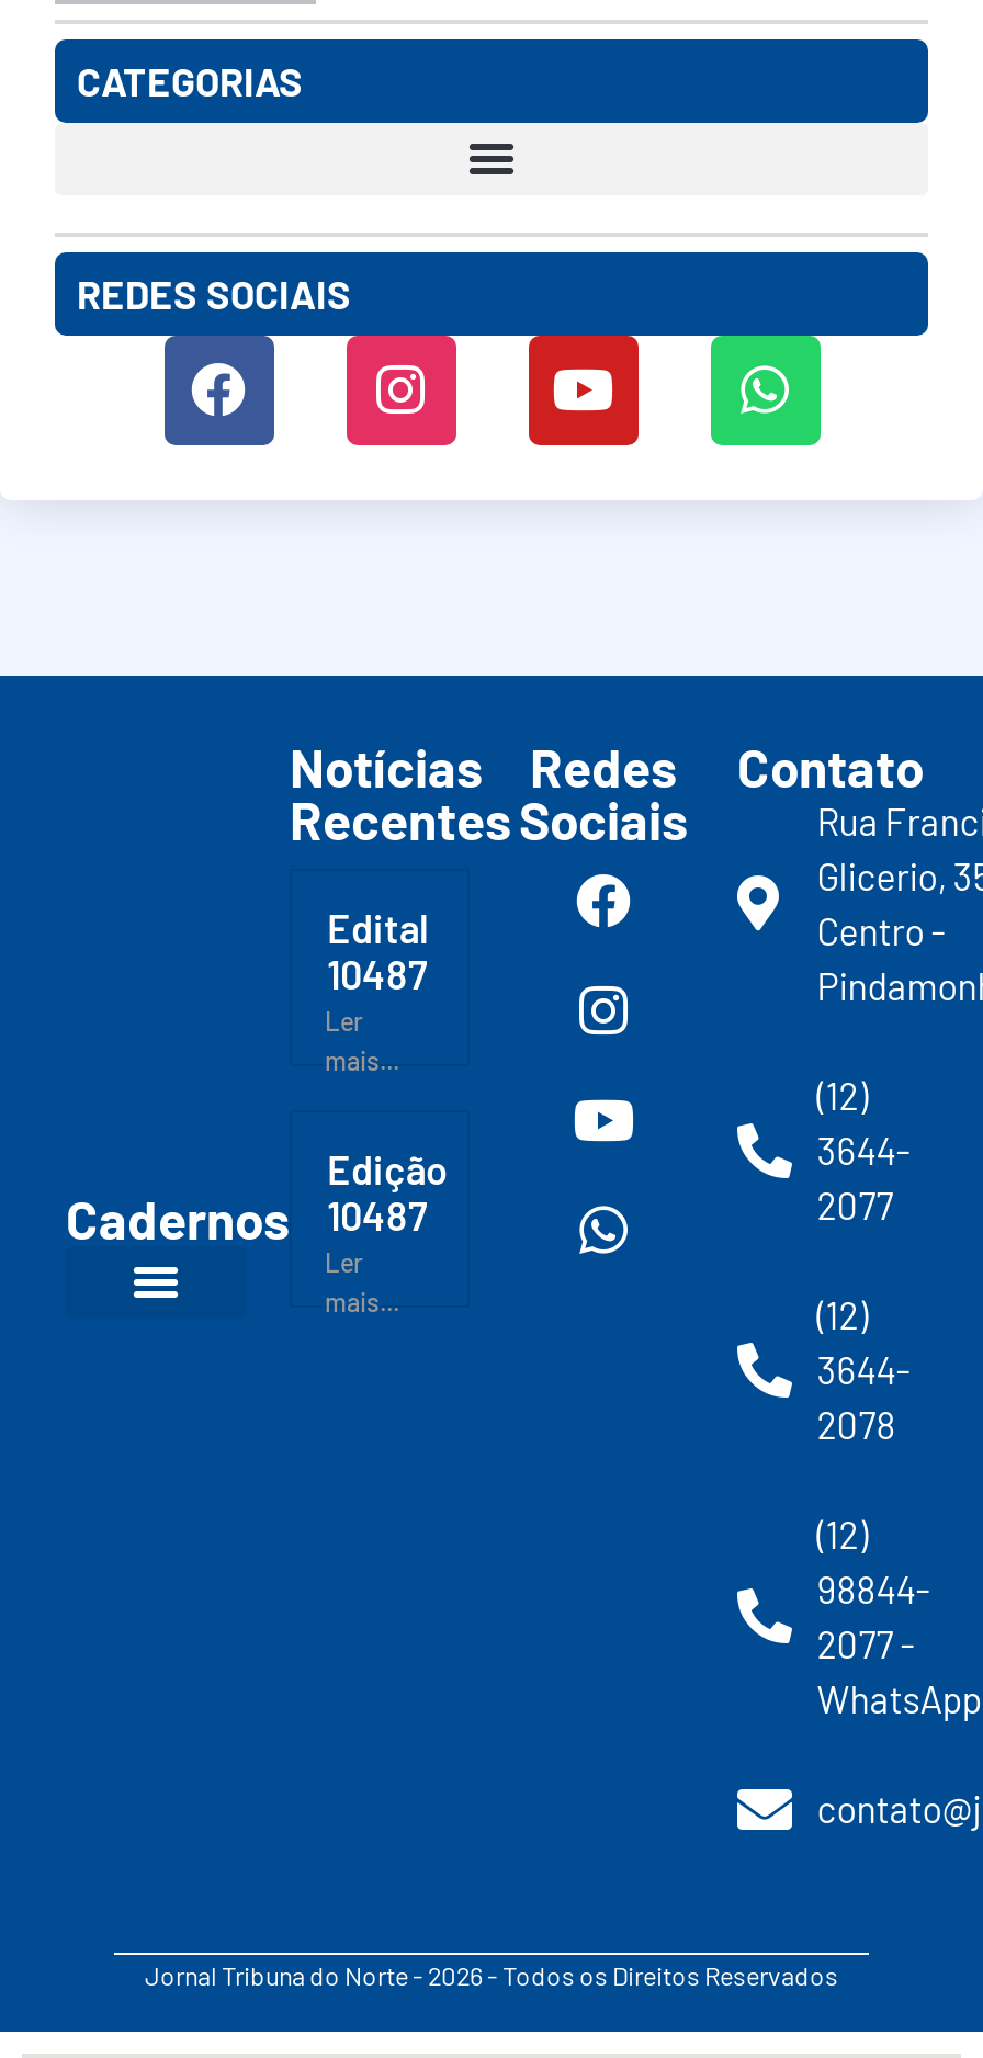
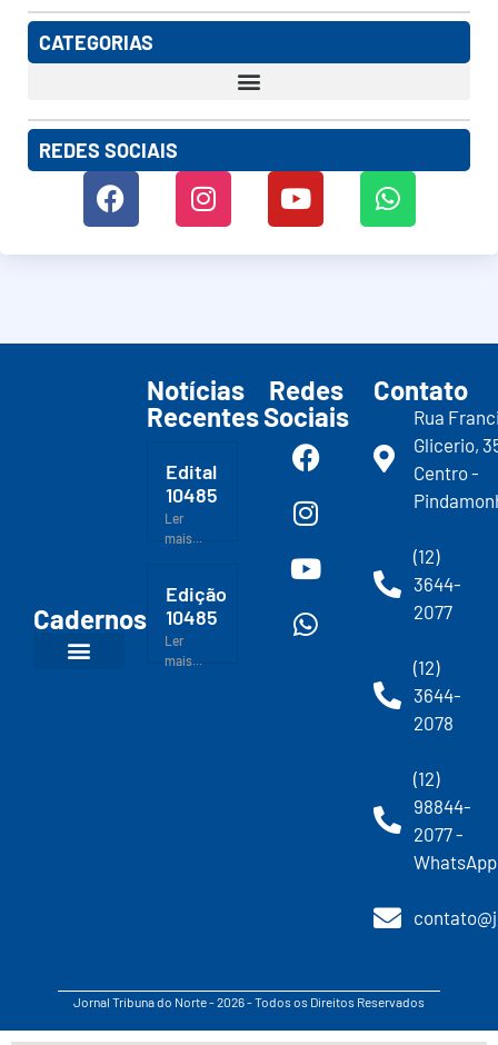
- 10487
+ 10485

- Cadernos 10487
+ Cadernos 10485
